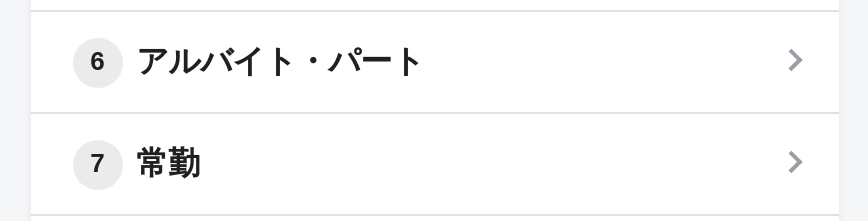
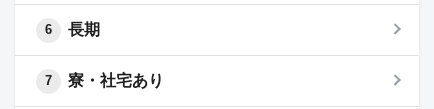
- アルバイト・パート
+ 長期

- 常勤
+ 寮・社宅あり
